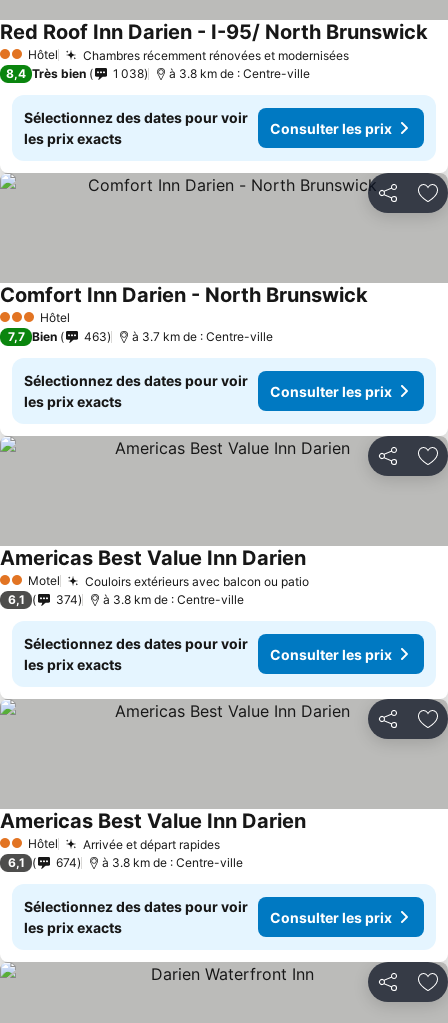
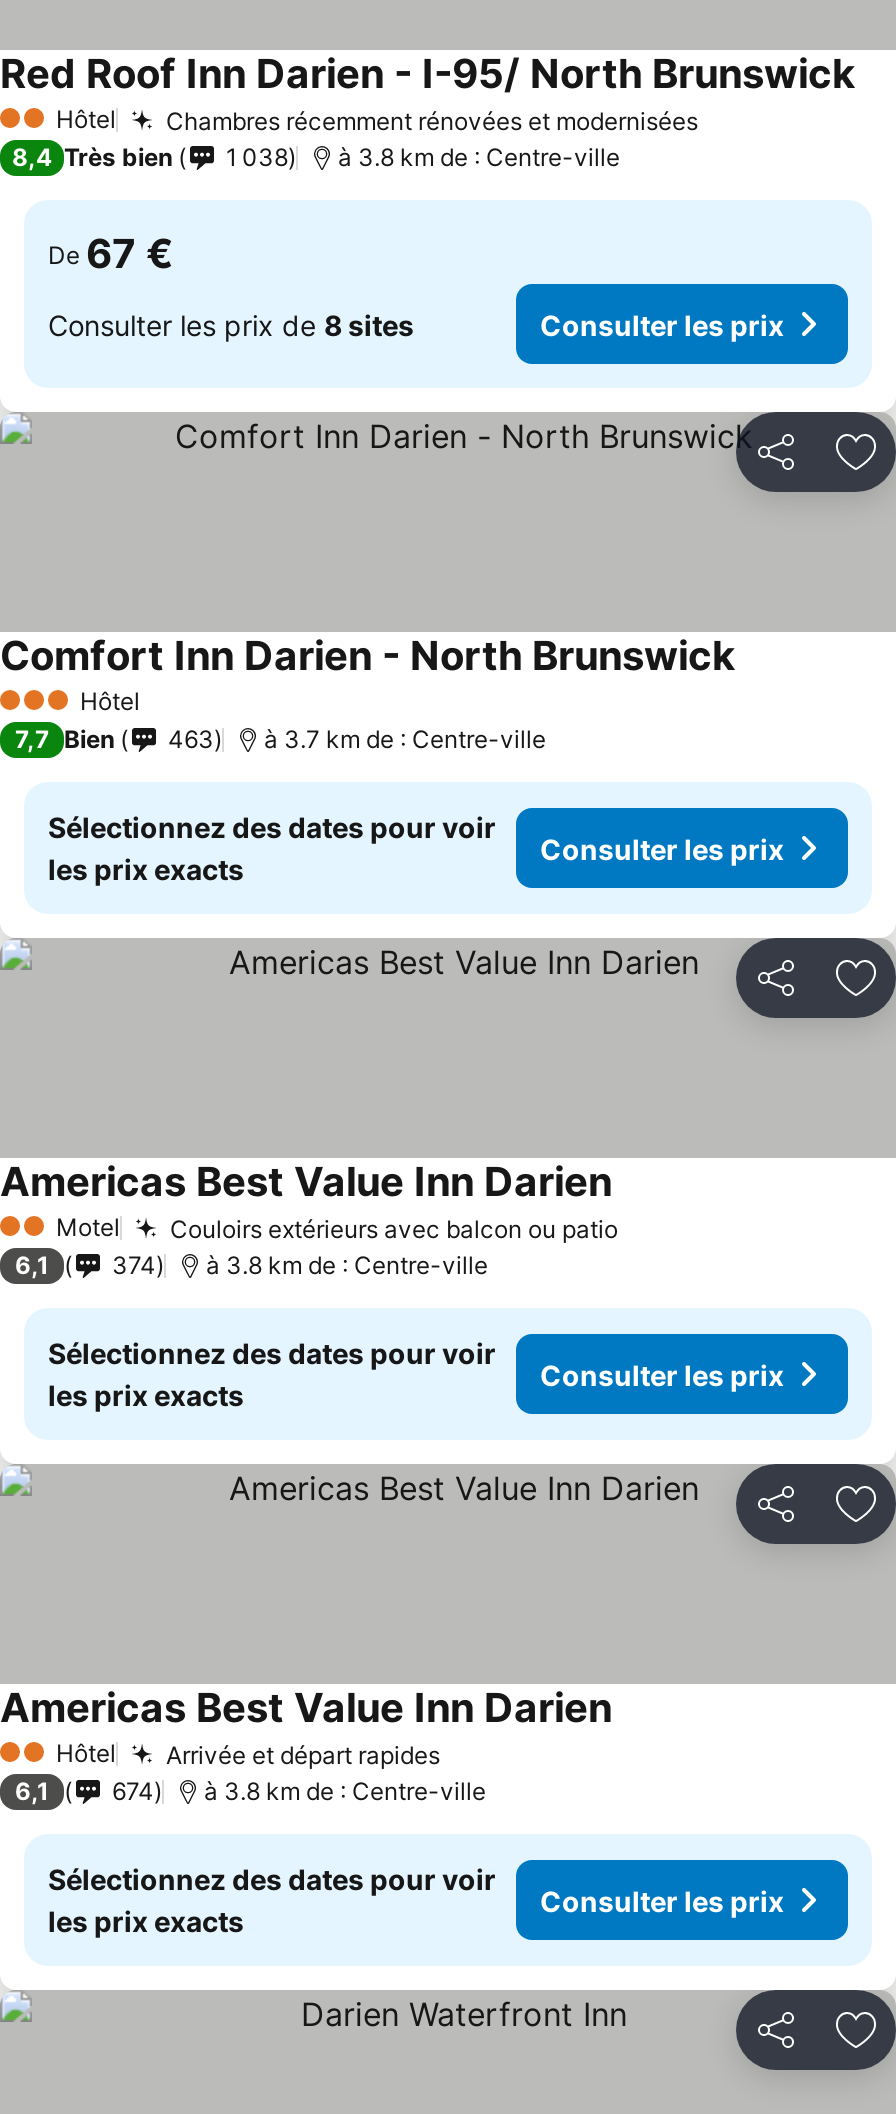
- Sélectionnez des dates pour voir
- les prix exacts
+ De 67 €
+ Consulter les prix de 8 sites
